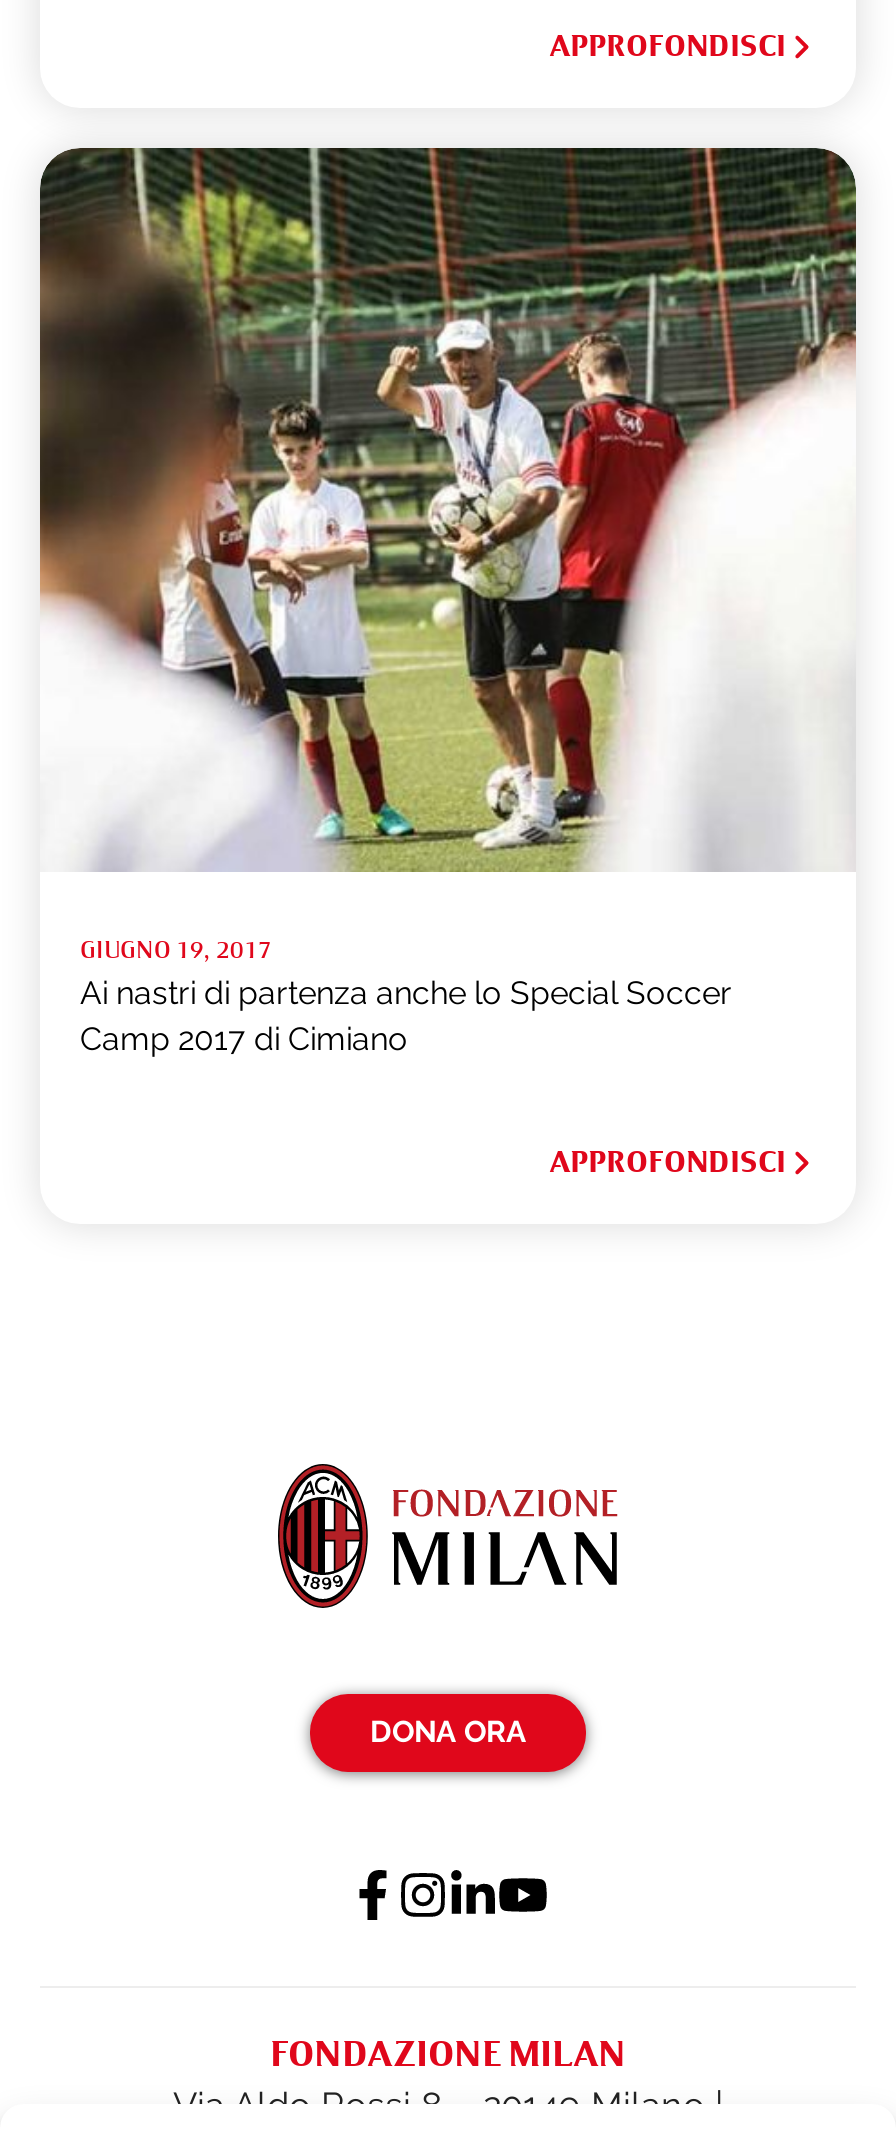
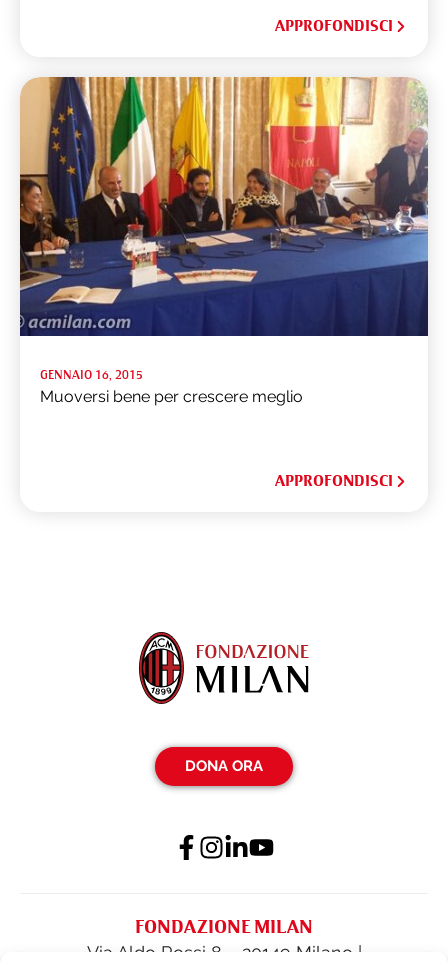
- [image]
- GIUGNO 19, 2017
- Ai nastri di partenza anche lo Special Soccer
- Camp 2017 di Cimiano
+ [image]
+ GENNAIO 16, 2015
+ Muoversi bene per crescere meglio
